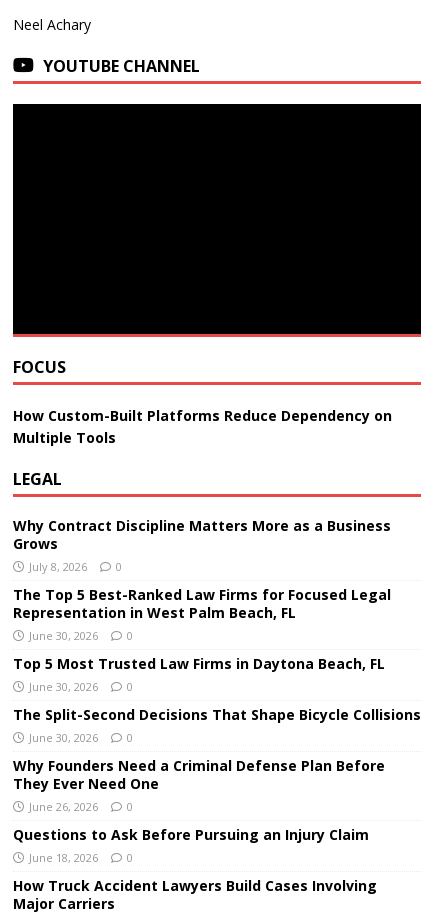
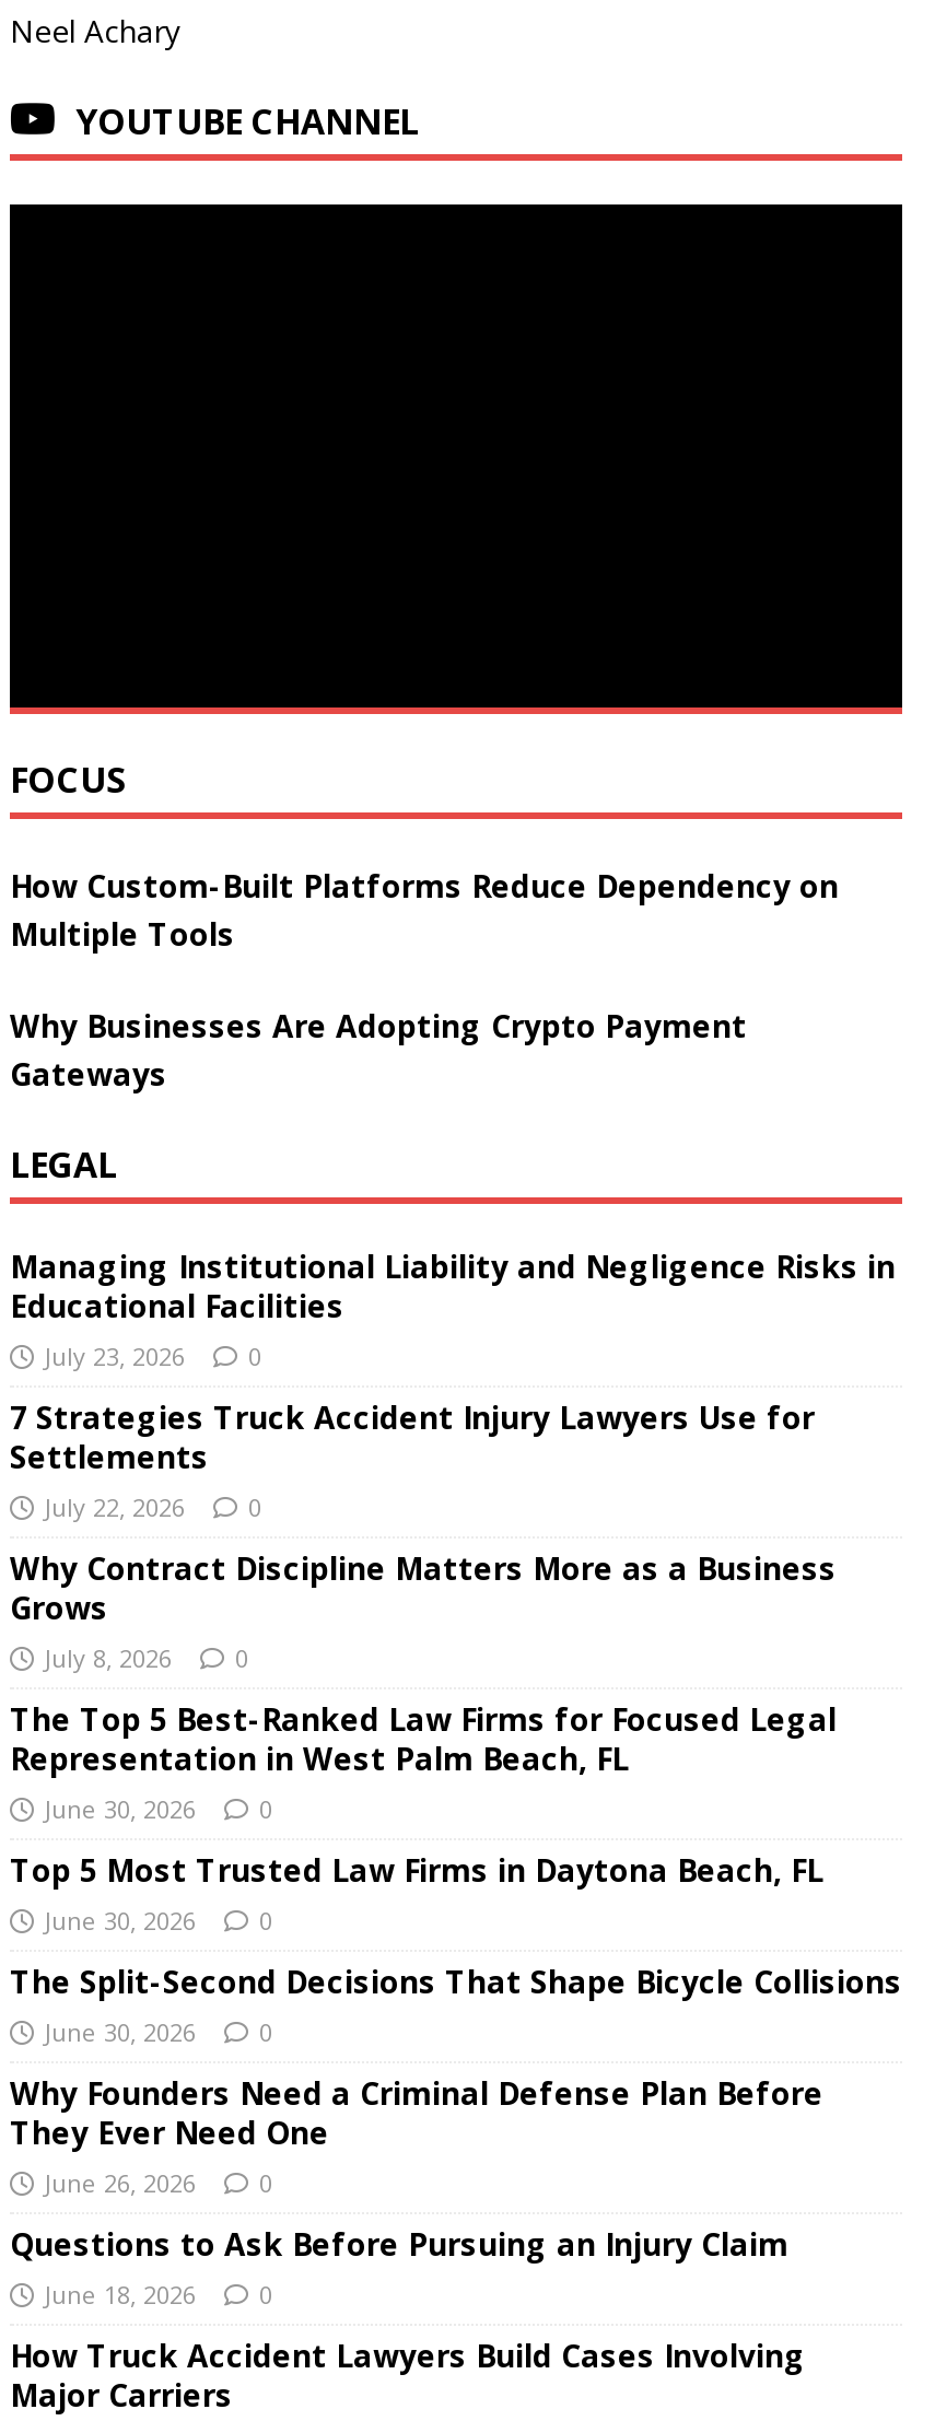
+ Why Businesses Are Adopting Crypto Payment
+ Gateways

+ Managing Institutional Liability and Negligence Risks in
+ Educational Facilities
+ July 23, 2026
+ 0
+ 7 Strategies Truck Accident Injury Lawyers Use for
+ Settlements
+ July 22, 2026
+ 0
